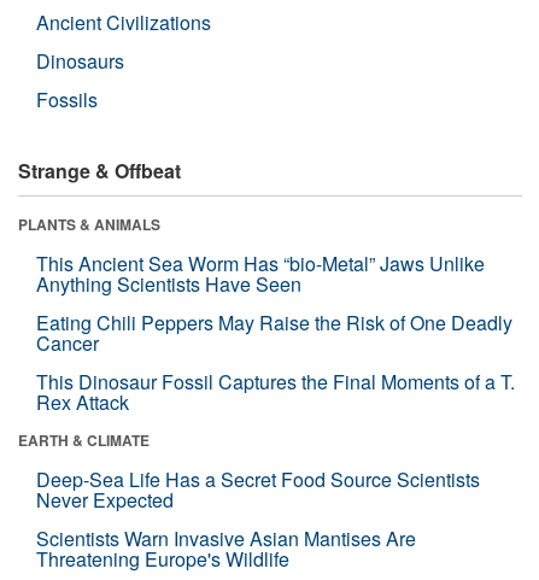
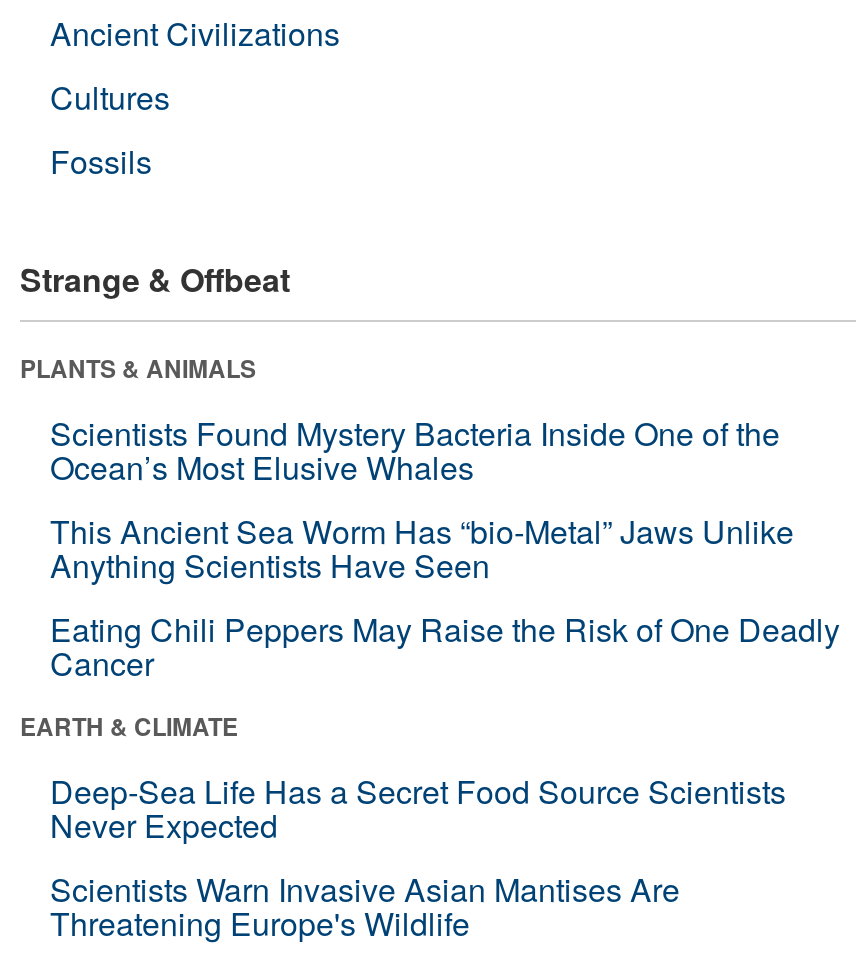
- Dinosaurs
+ Cultures

+ Scientists Found Mystery Bacteria Inside One of the
+ Ocean’s Most Elusive Whales

moved down: This Ancient Sea Worm Has “bio-Metal” Jaws Unlike | Anything Scientists Have Seen | Eating Chili Peppers May Raise the Risk of One Deadly | Cancer

- This Dinosaur Fossil Captures the Final Moments of a T.
- Rex Attack
